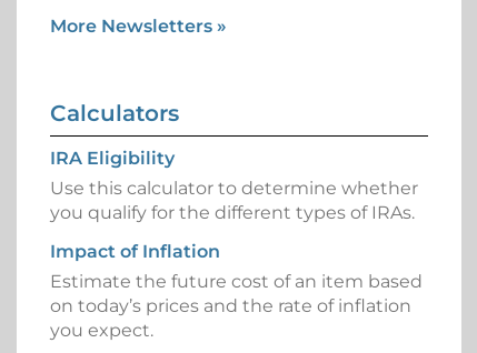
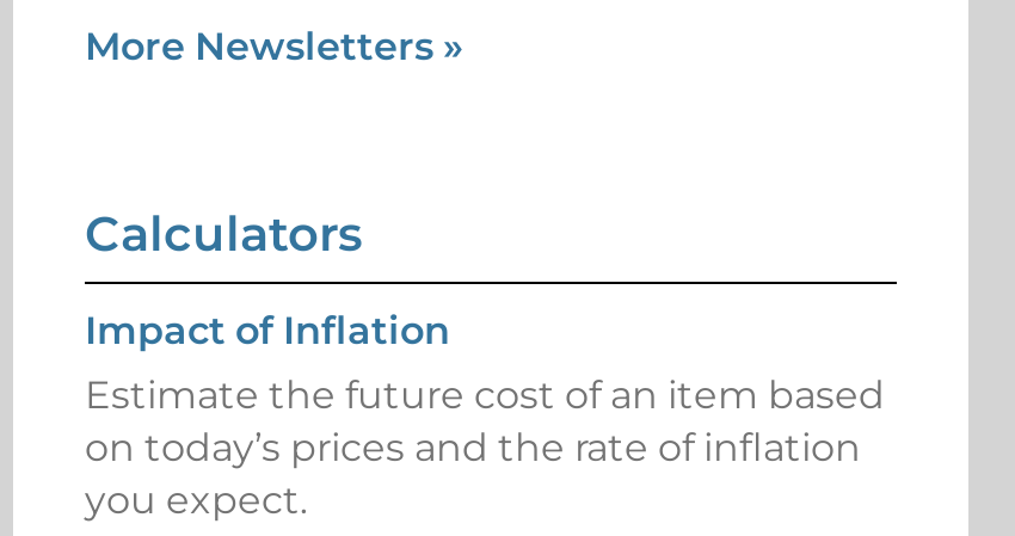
- IRA Eligibility
- Use this calculator to determine whether
- you qualify for the different types of IRAs.
